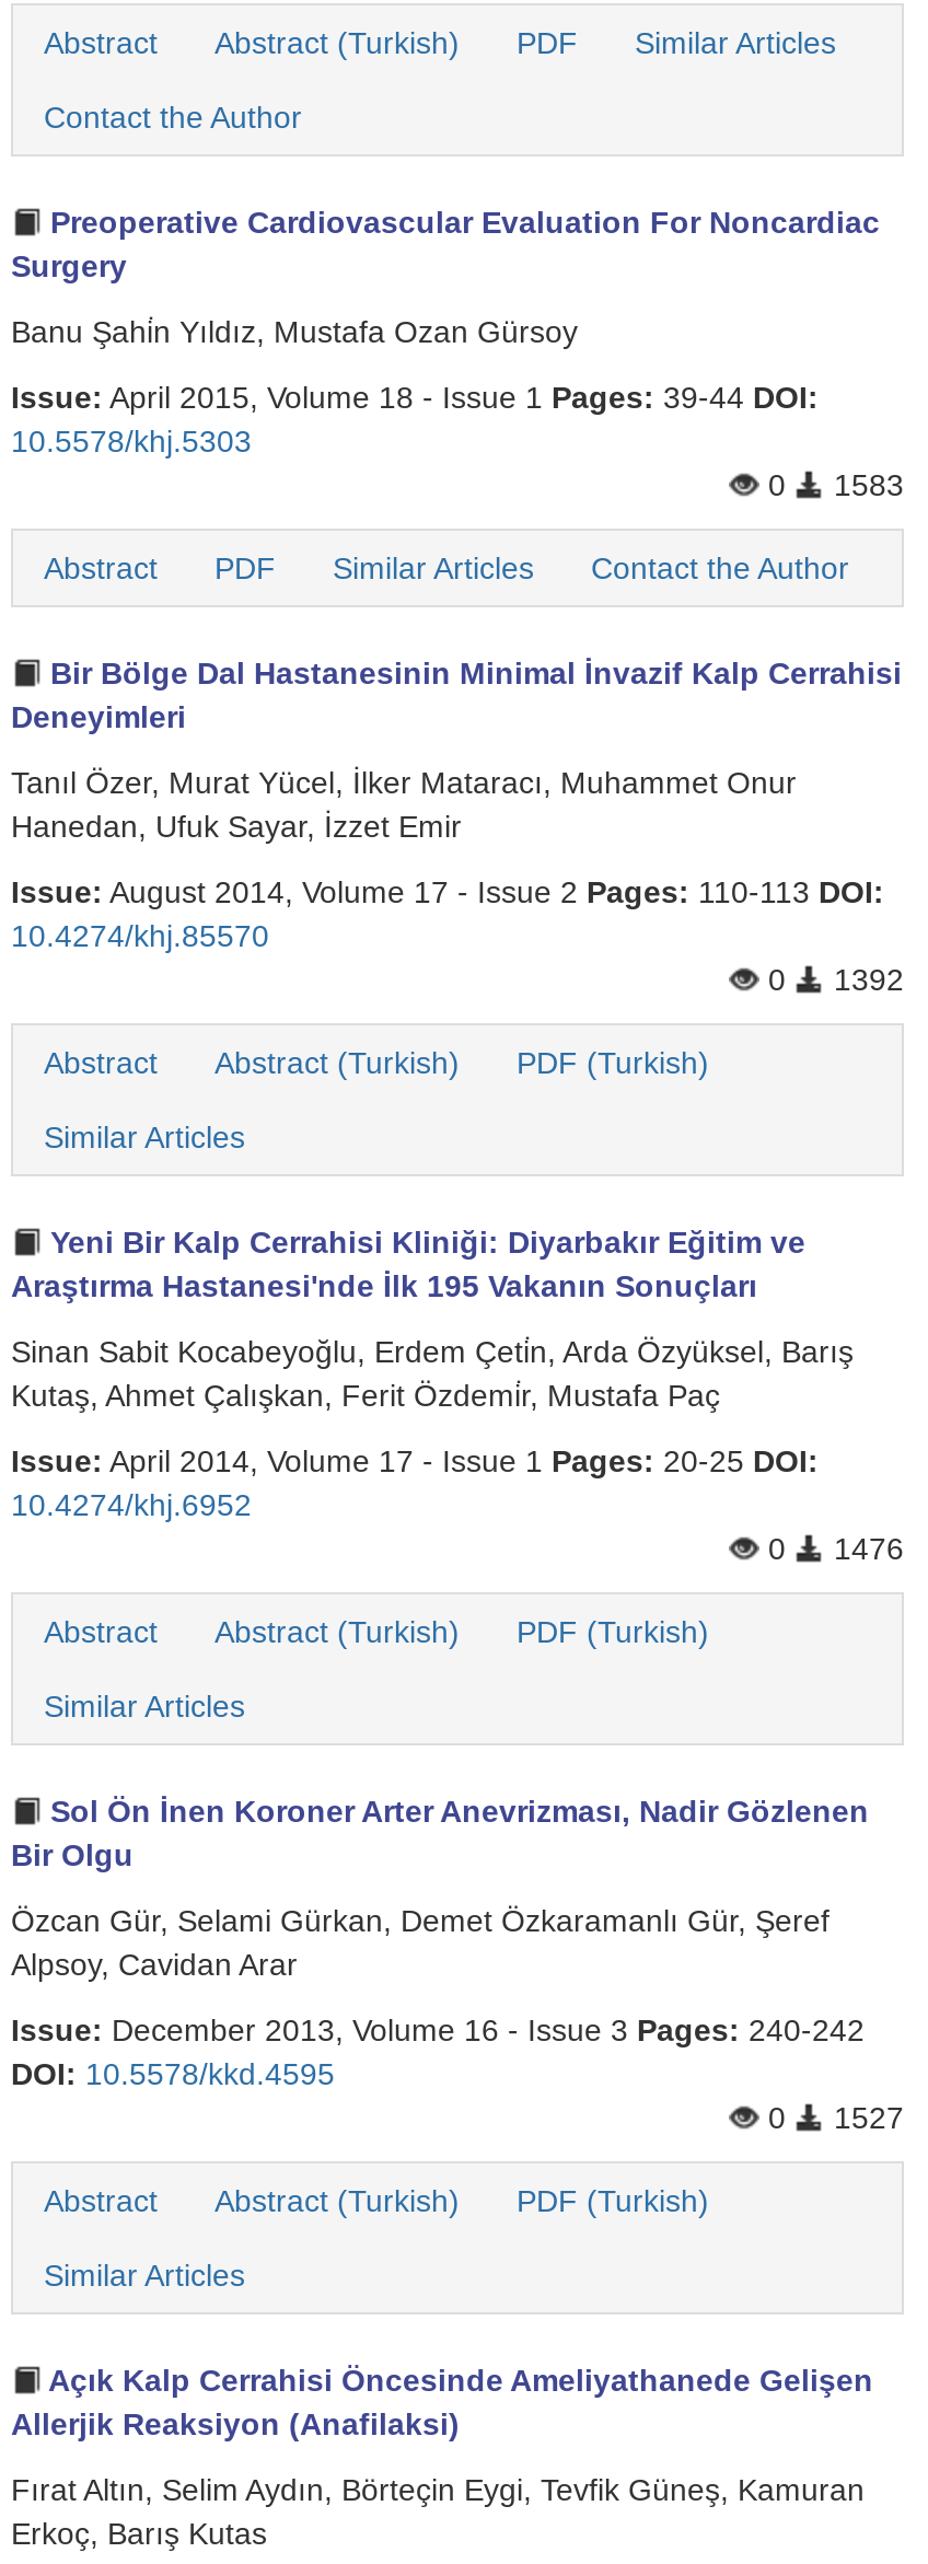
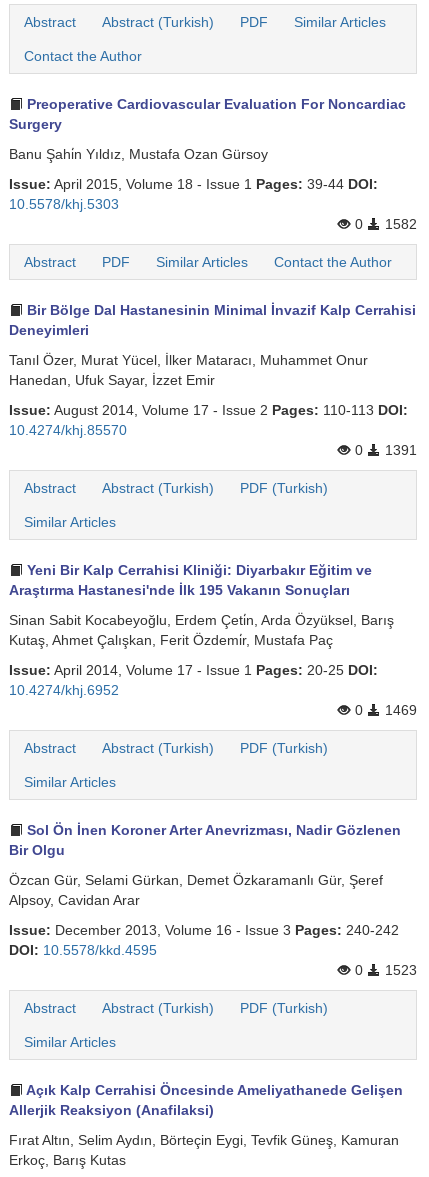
- 0 1583
+ 0 1582

- 0 1392
+ 0 1391

- 0 1476
+ 0 1469

- 0 1527
+ 0 1523
